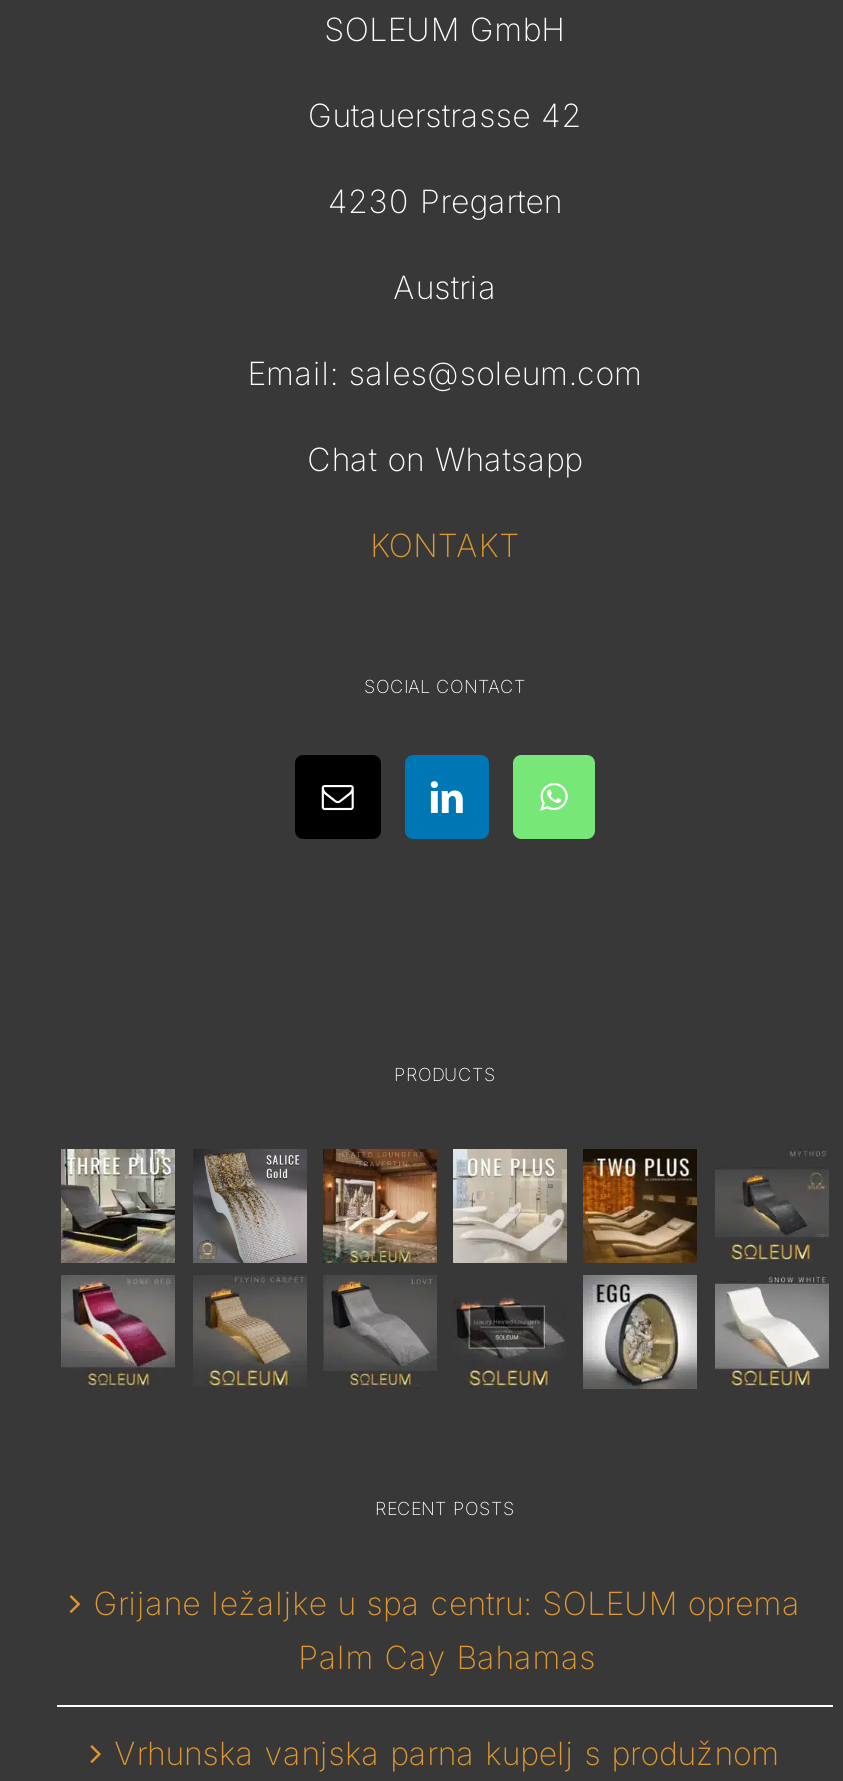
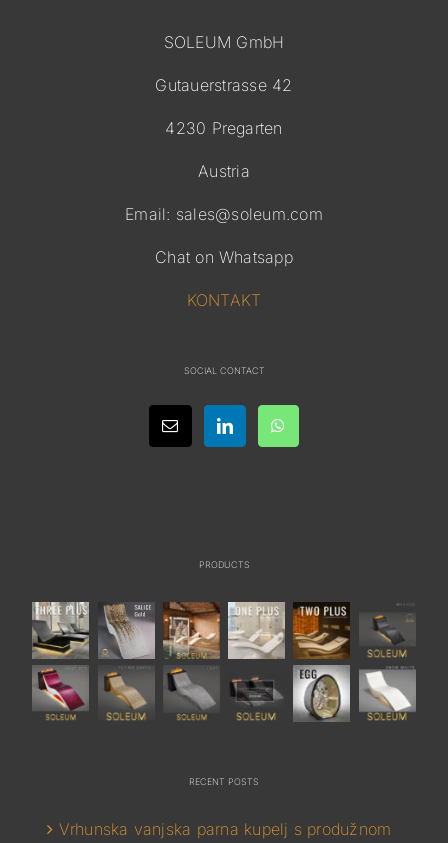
- Grijane ležaljke u spa centru: SOLEUM oprema
- Palm Cay Bahamas
